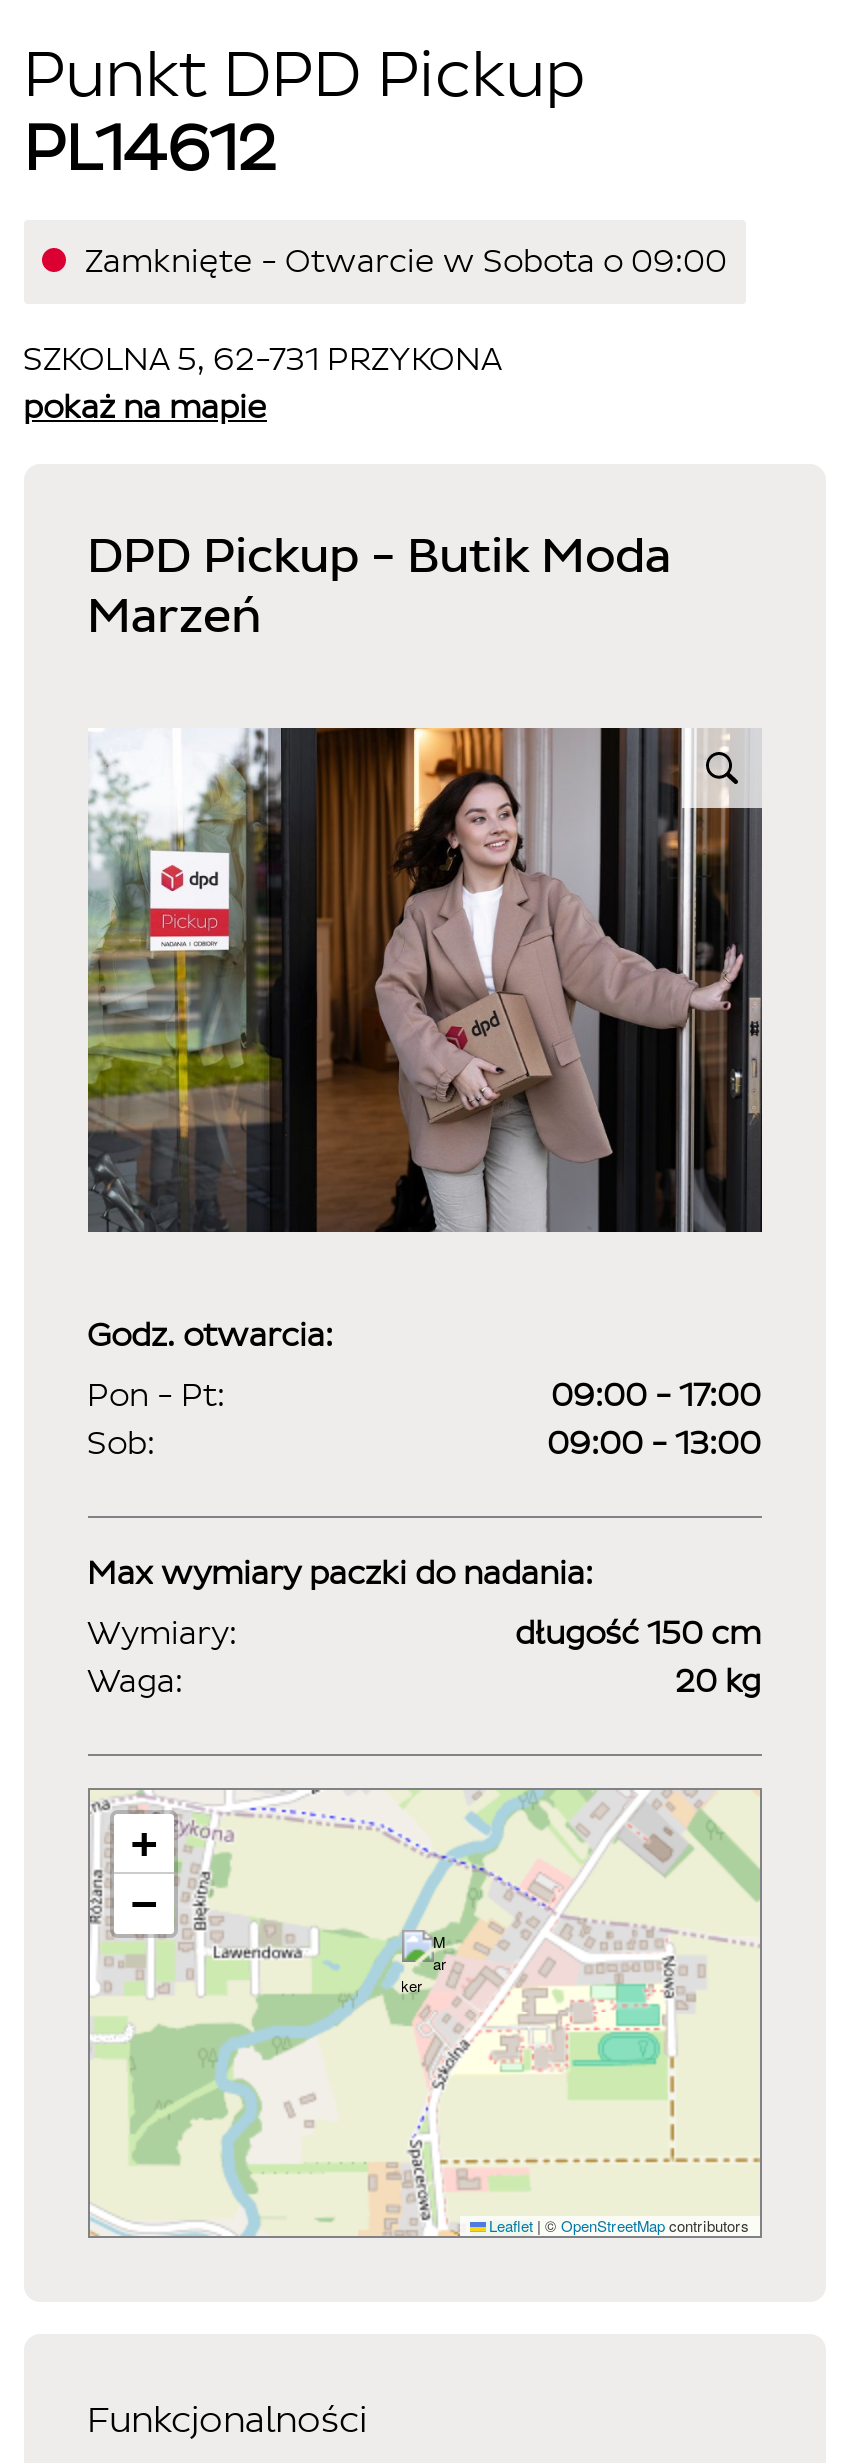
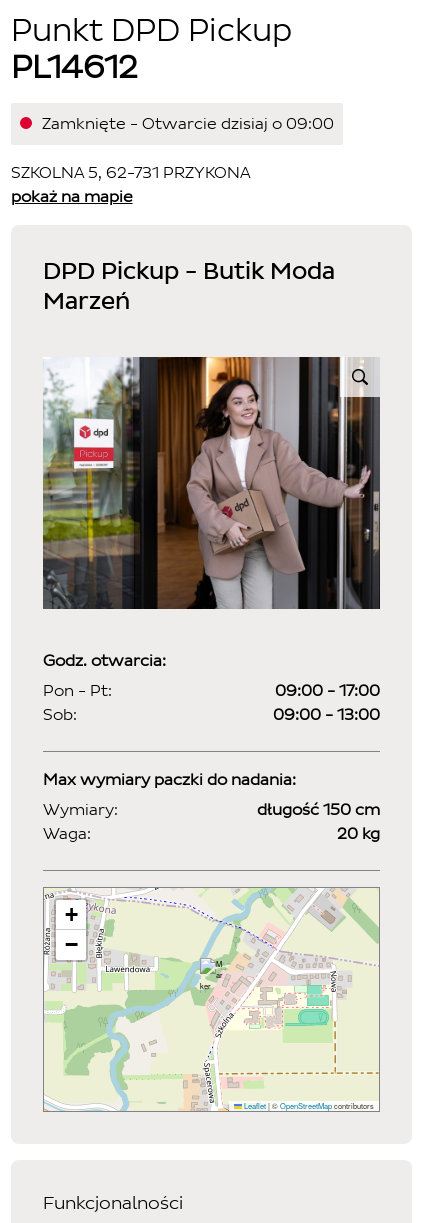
- Zamknięte - Otwarcie w Sobota o 09:00
+ Zamknięte - Otwarcie dzisiaj o 09:00
